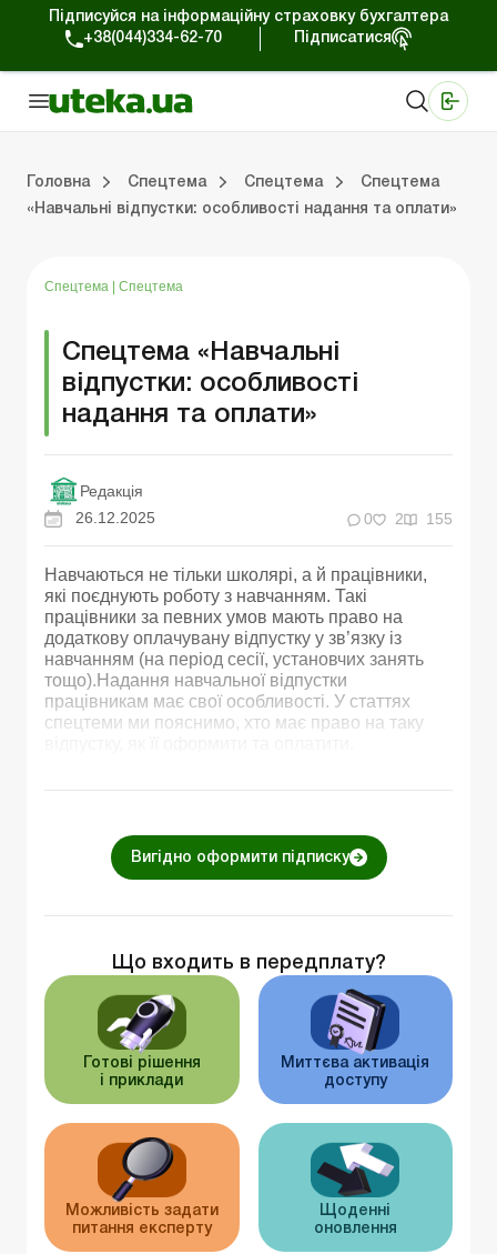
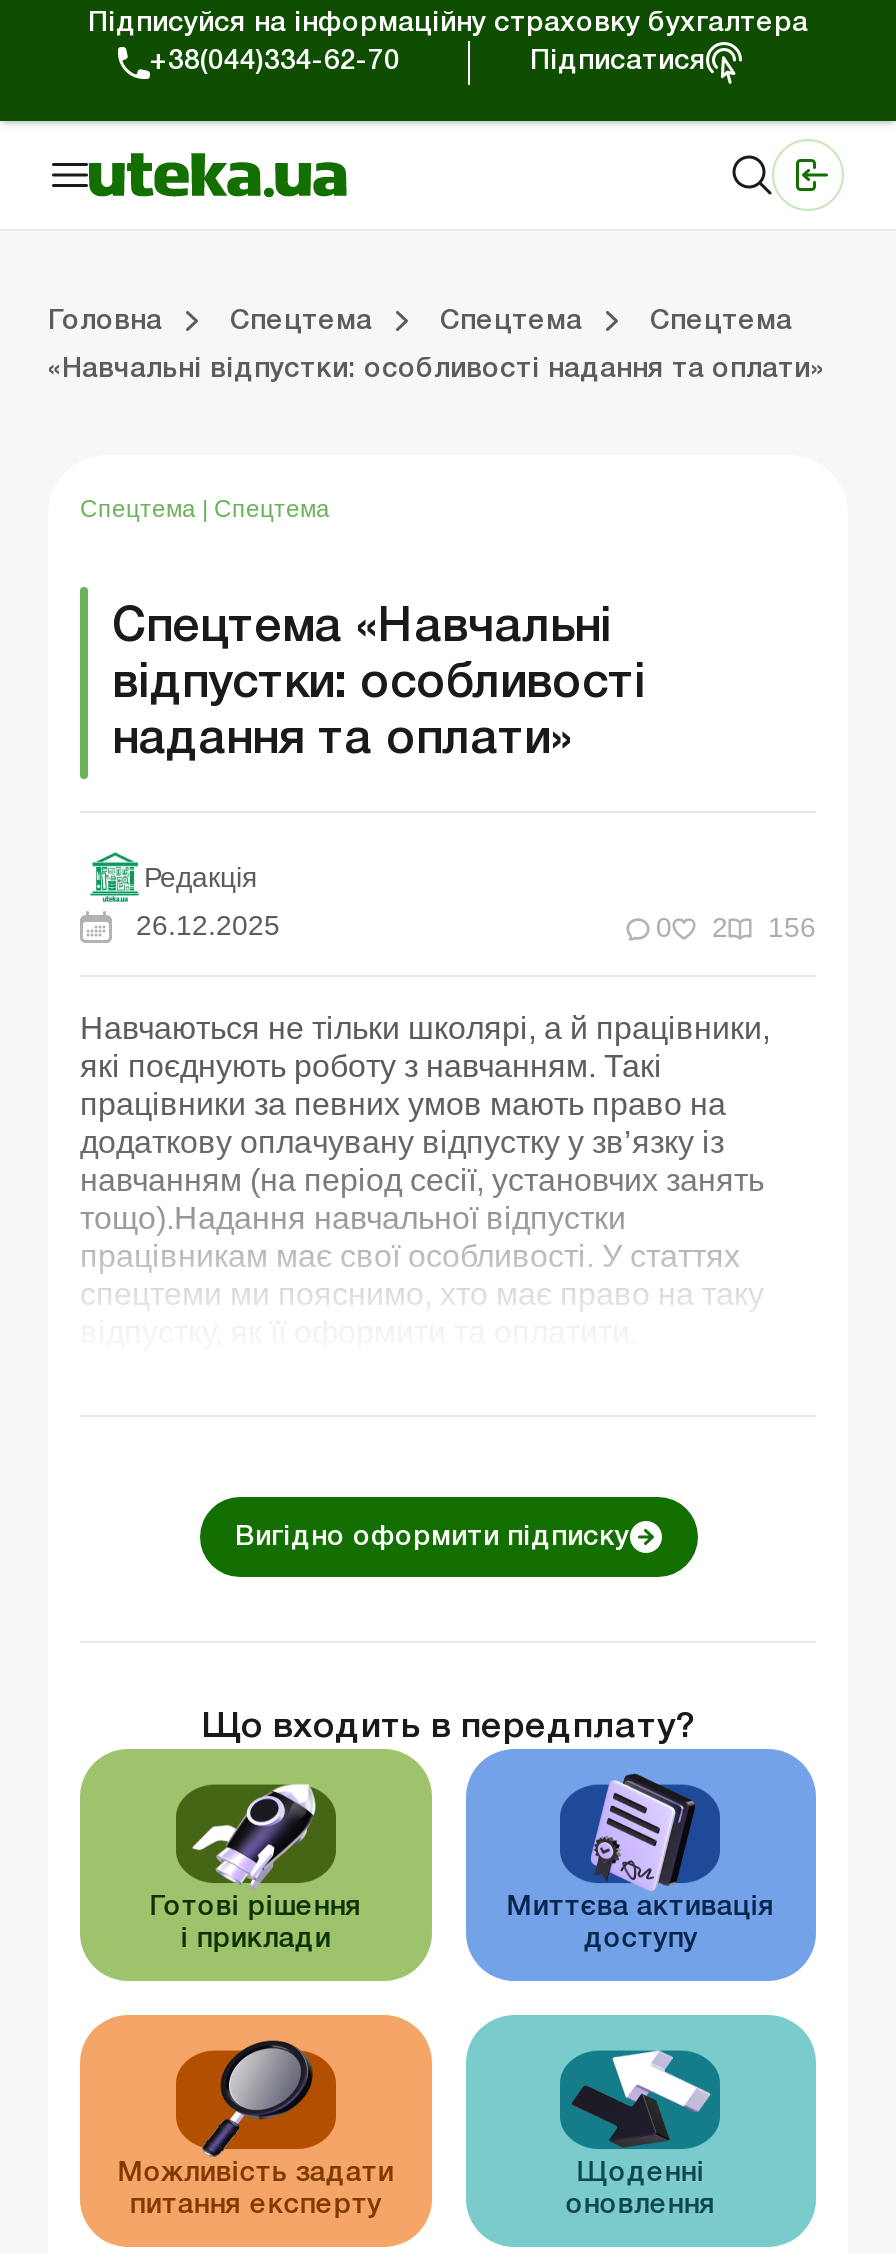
- 155
+ 156
